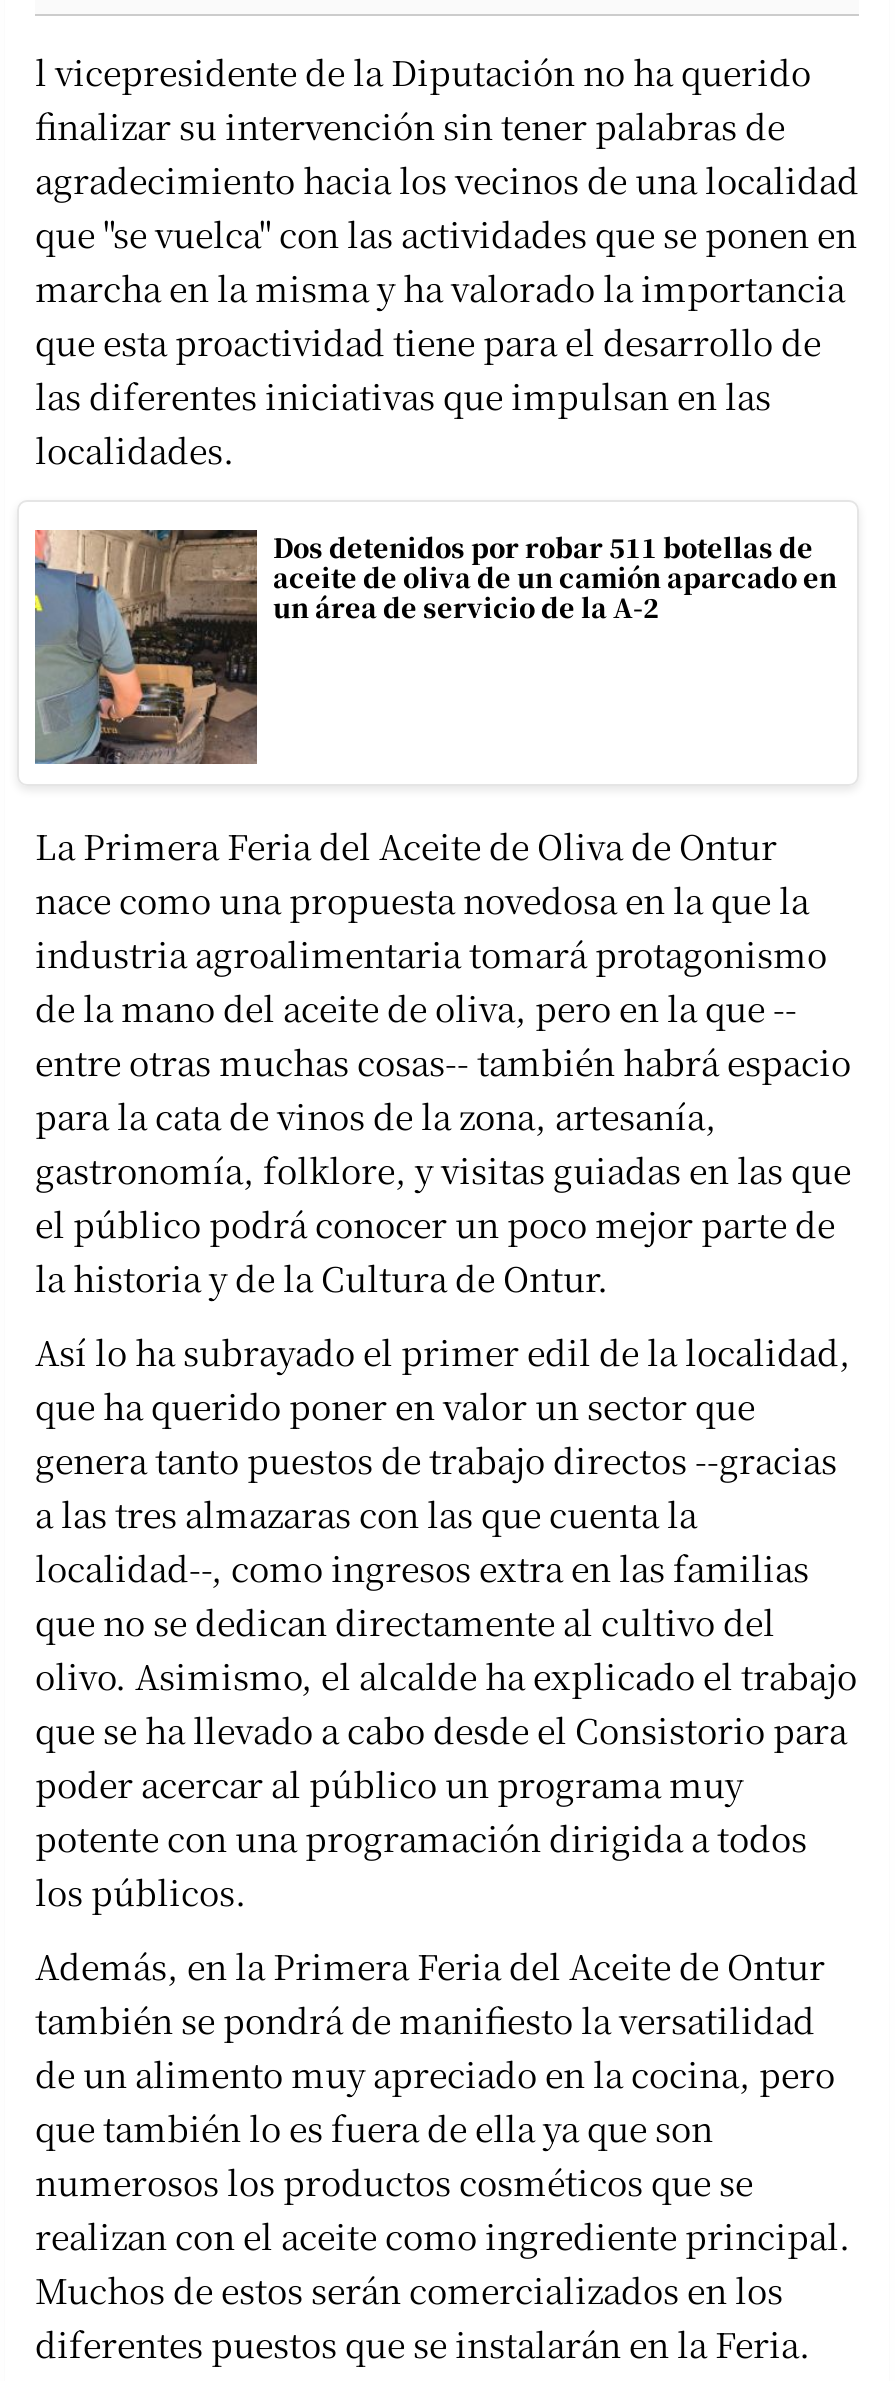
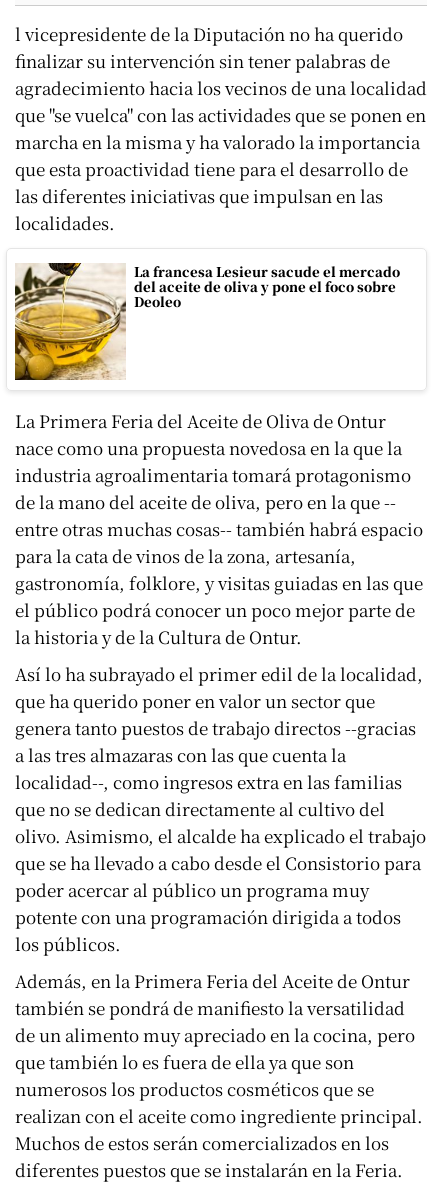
- [image]
- Dos detenidos por robar 511 botellas de
- aceite de oliva de un camión aparcado en
- un área de servicio de la A-2
+ [image]
+ La francesa Lesieur sacude el mercado
+ del aceite de oliva y pone el foco sobre
+ Deoleo
